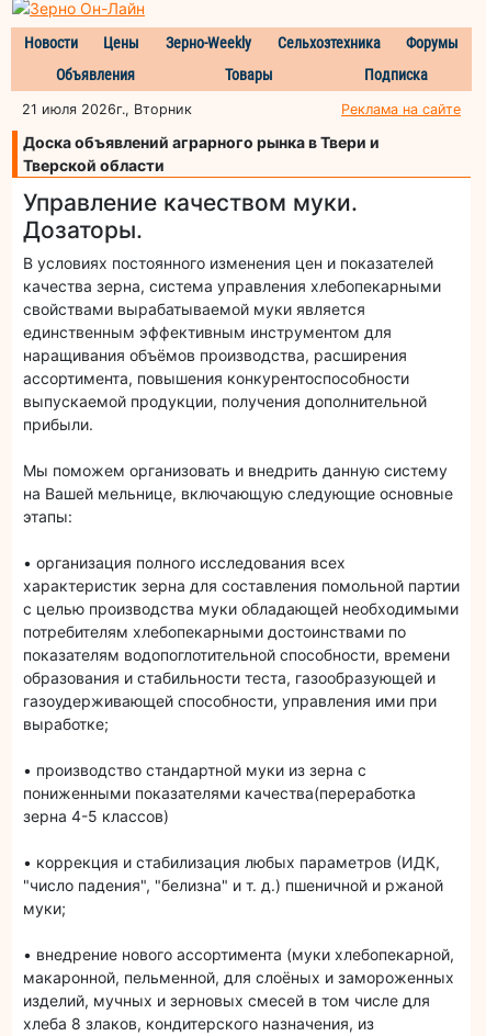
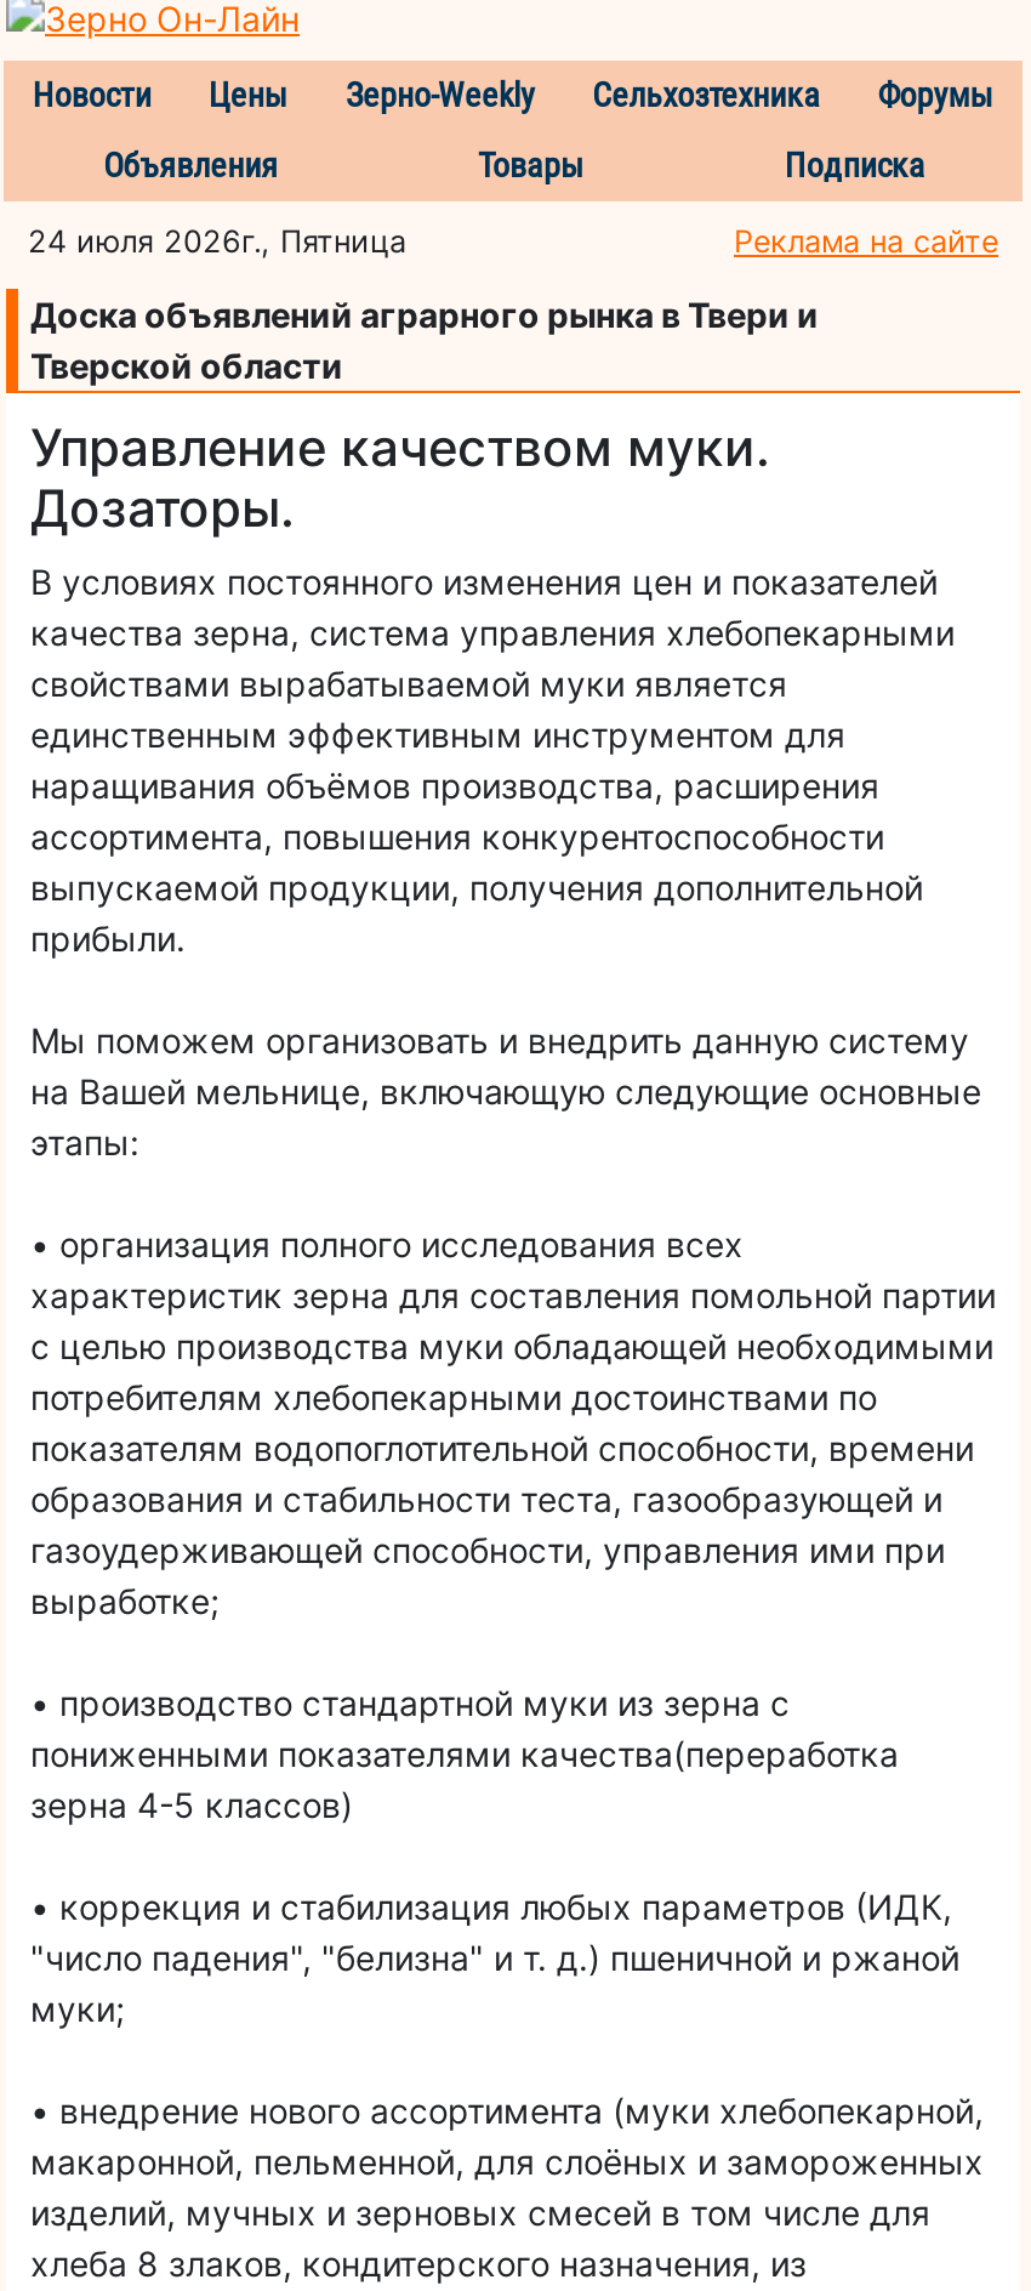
- 21 июля 2026г., Вторник
+ 24 июля 2026г., Пятница
